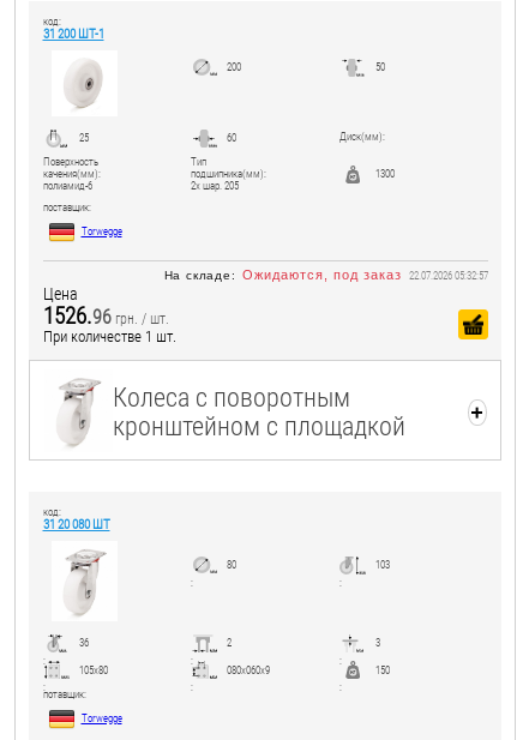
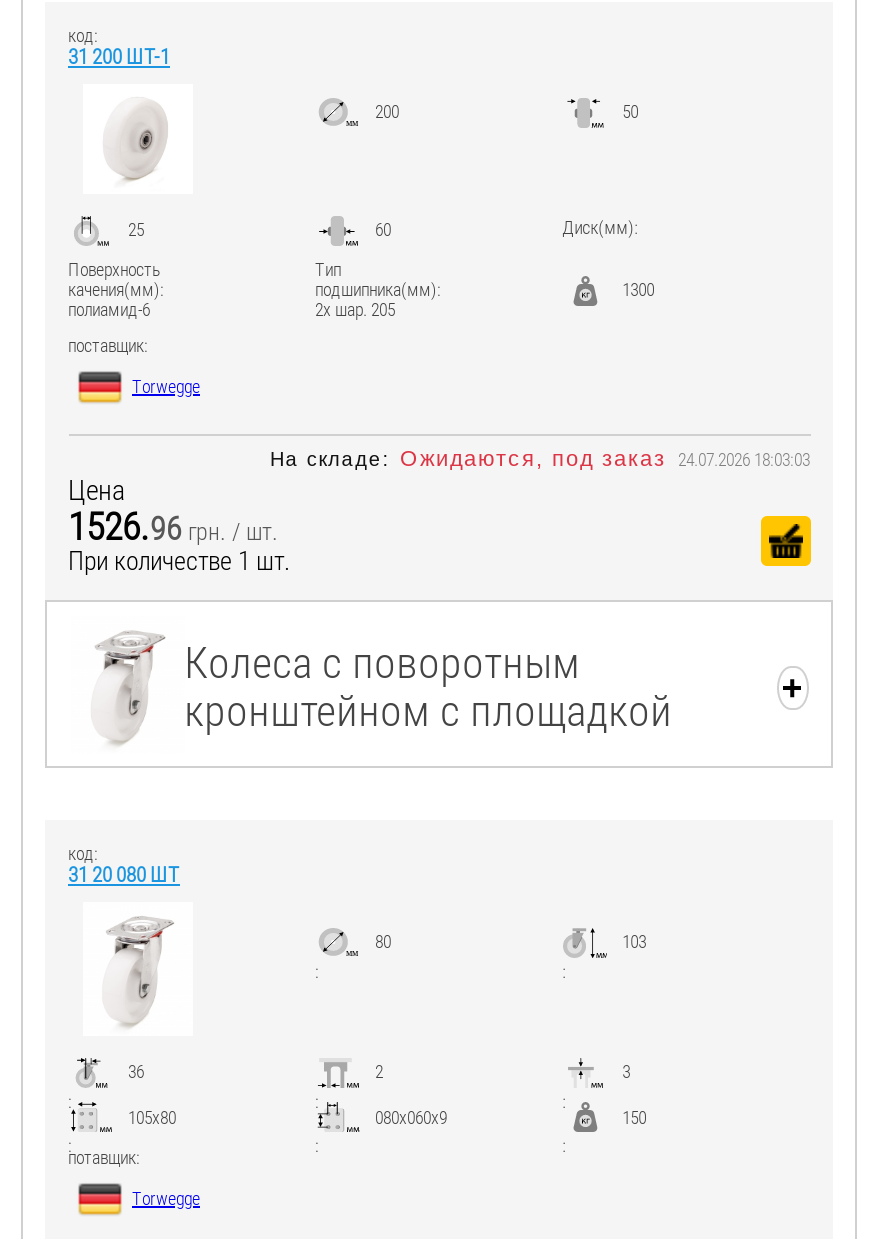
- На складе: Ожидаются, под заказ 22.07.2026 05:32:57
+ На складе: Ожидаются, под заказ 24.07.2026 18:03:03
